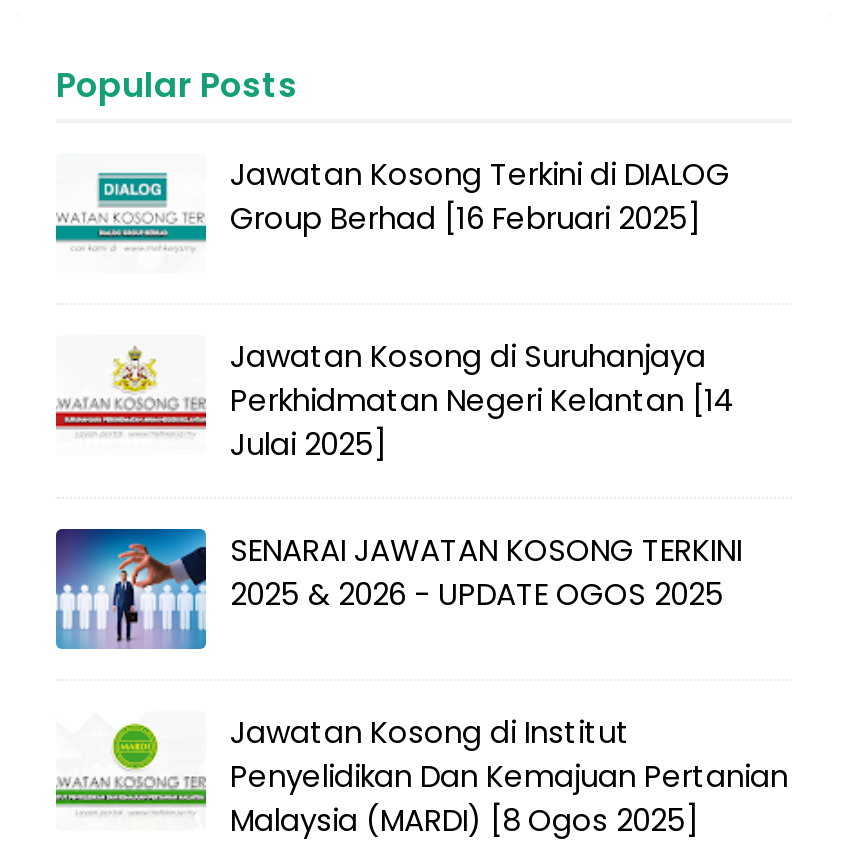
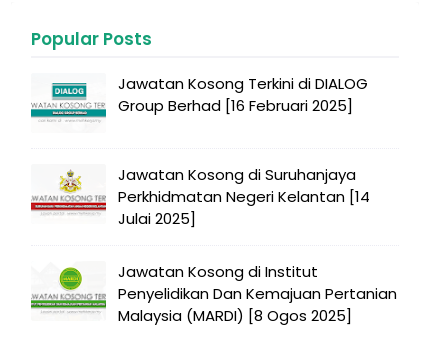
- [image]
- SENARAI JAWATAN KOSONG TERKINI
- 2025 & 2026 - UPDATE OGOS 2025
